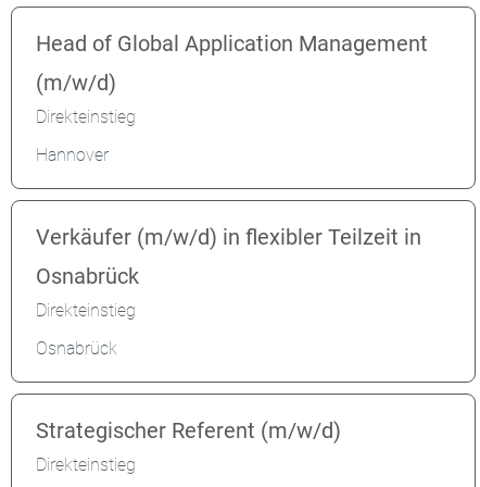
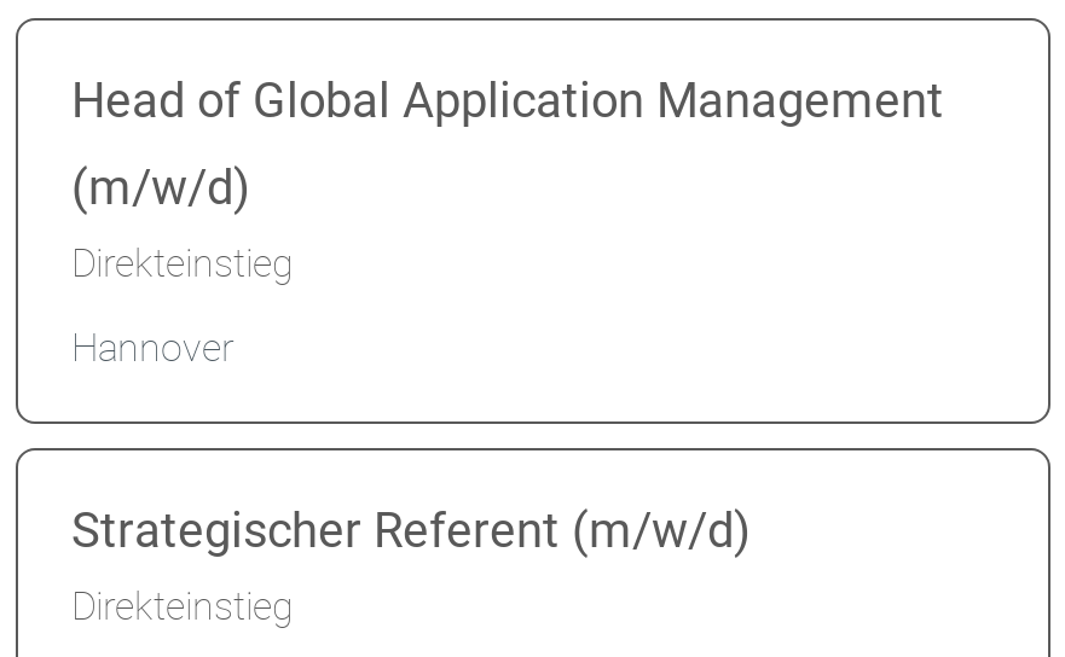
- Verkäufer (m/w/d) in flexibler Teilzeit in
- Osnabrück
- Direkteinstieg
- Osnabrück
